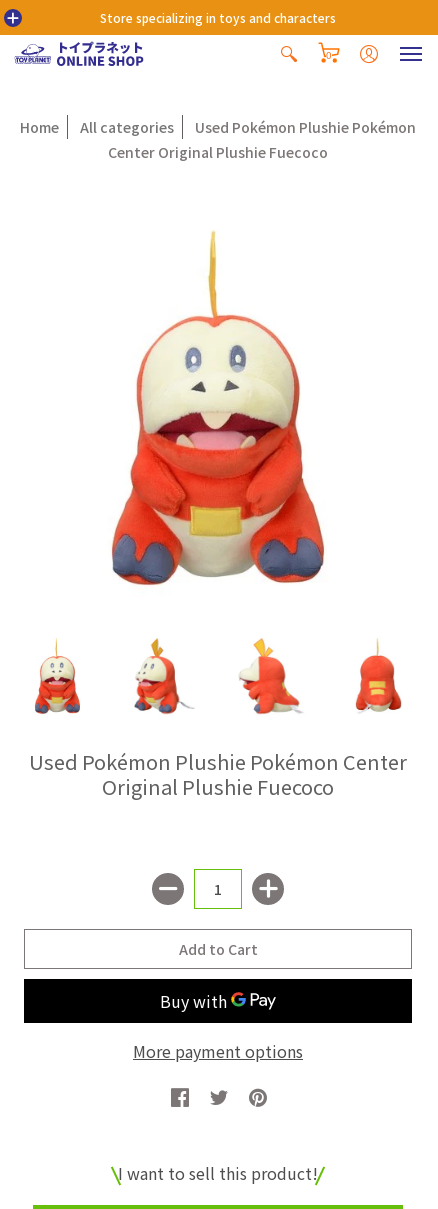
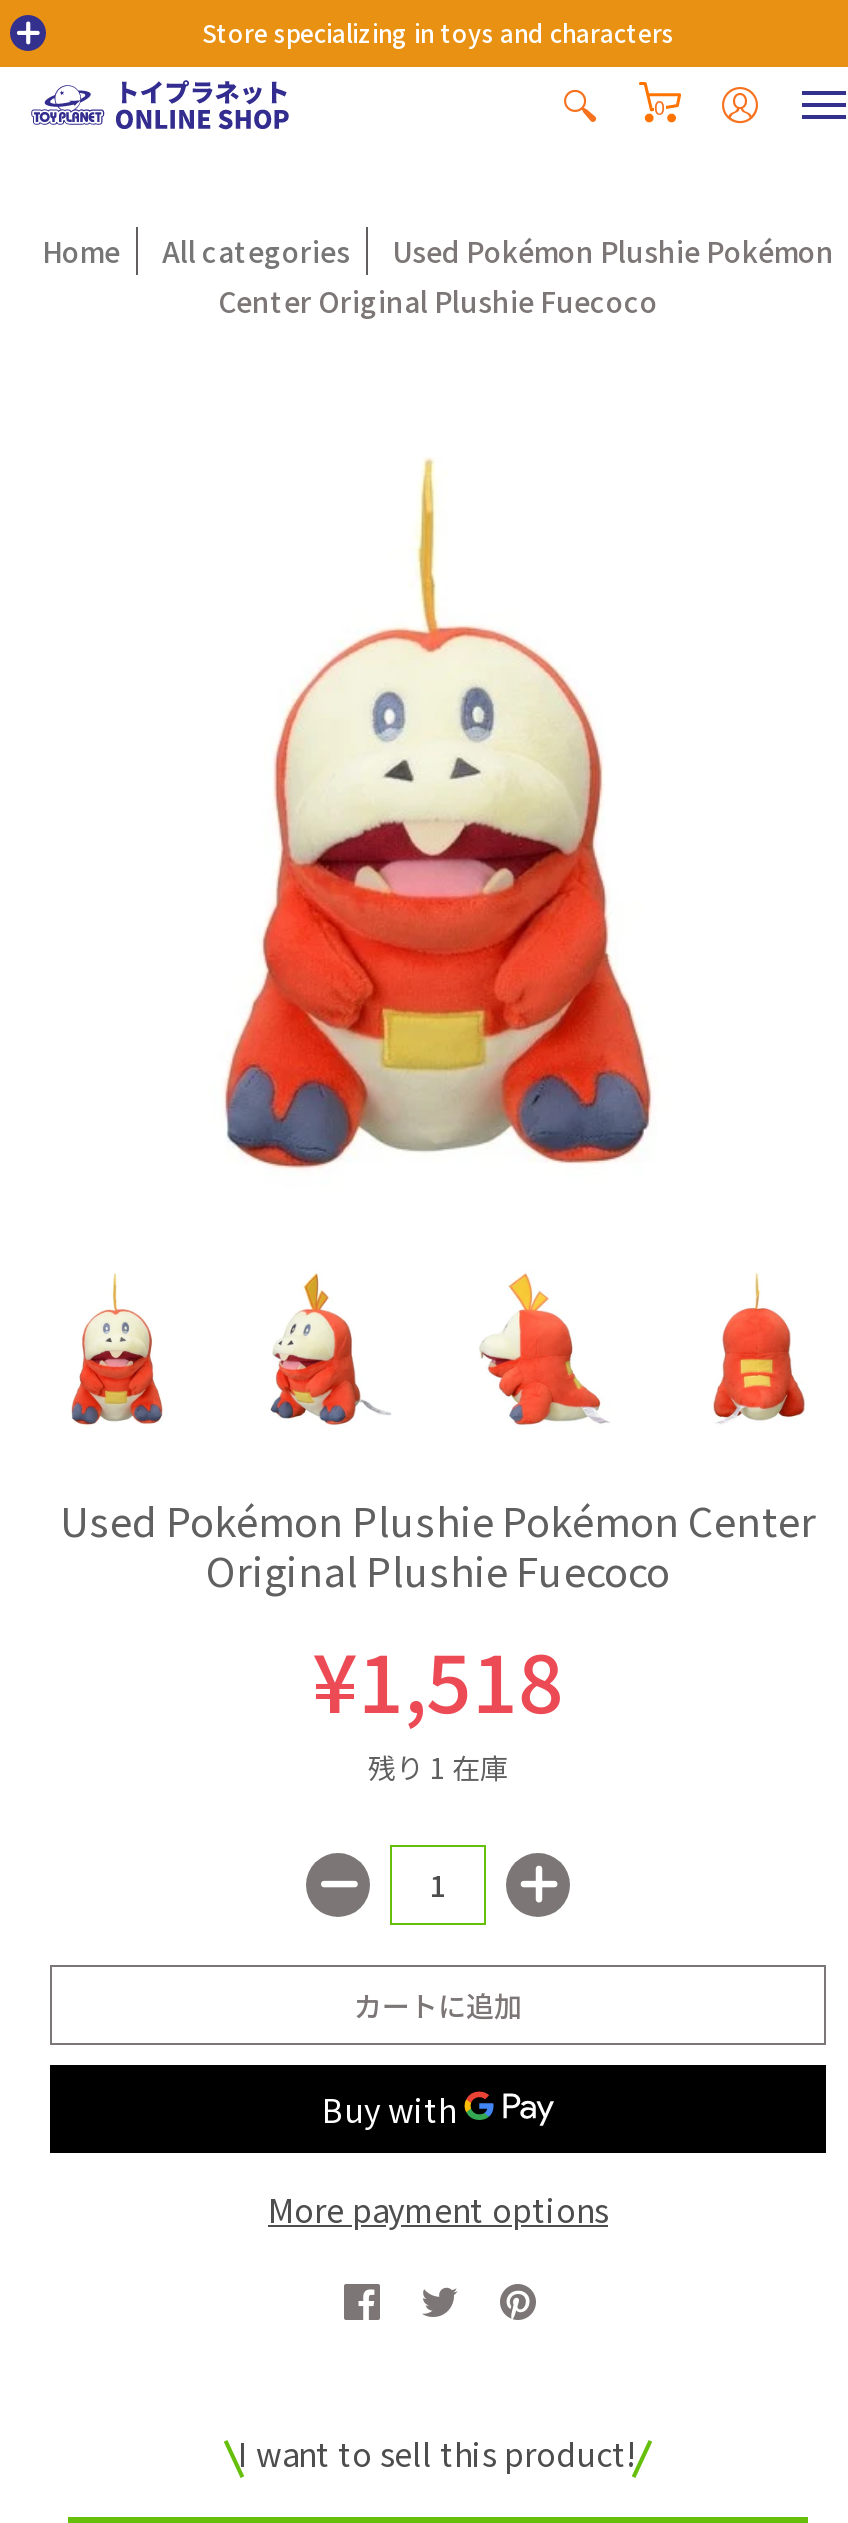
+ ¥1,518
+ 残り 1 在庫
